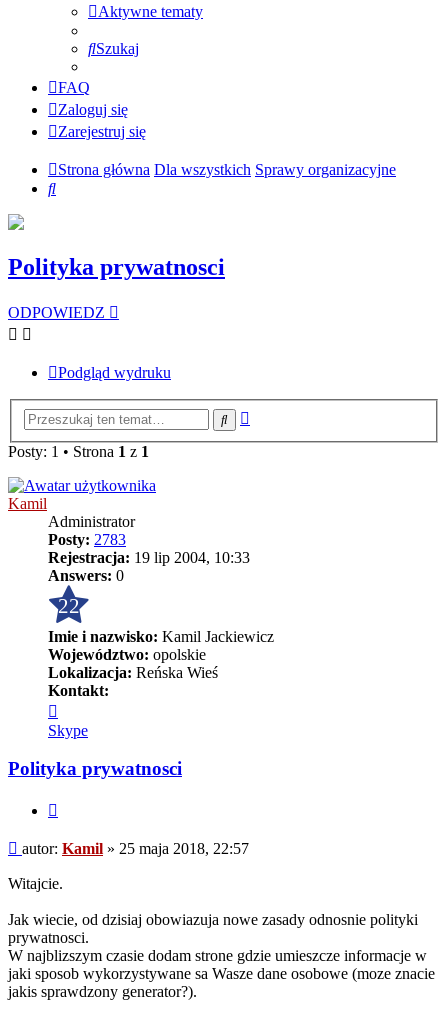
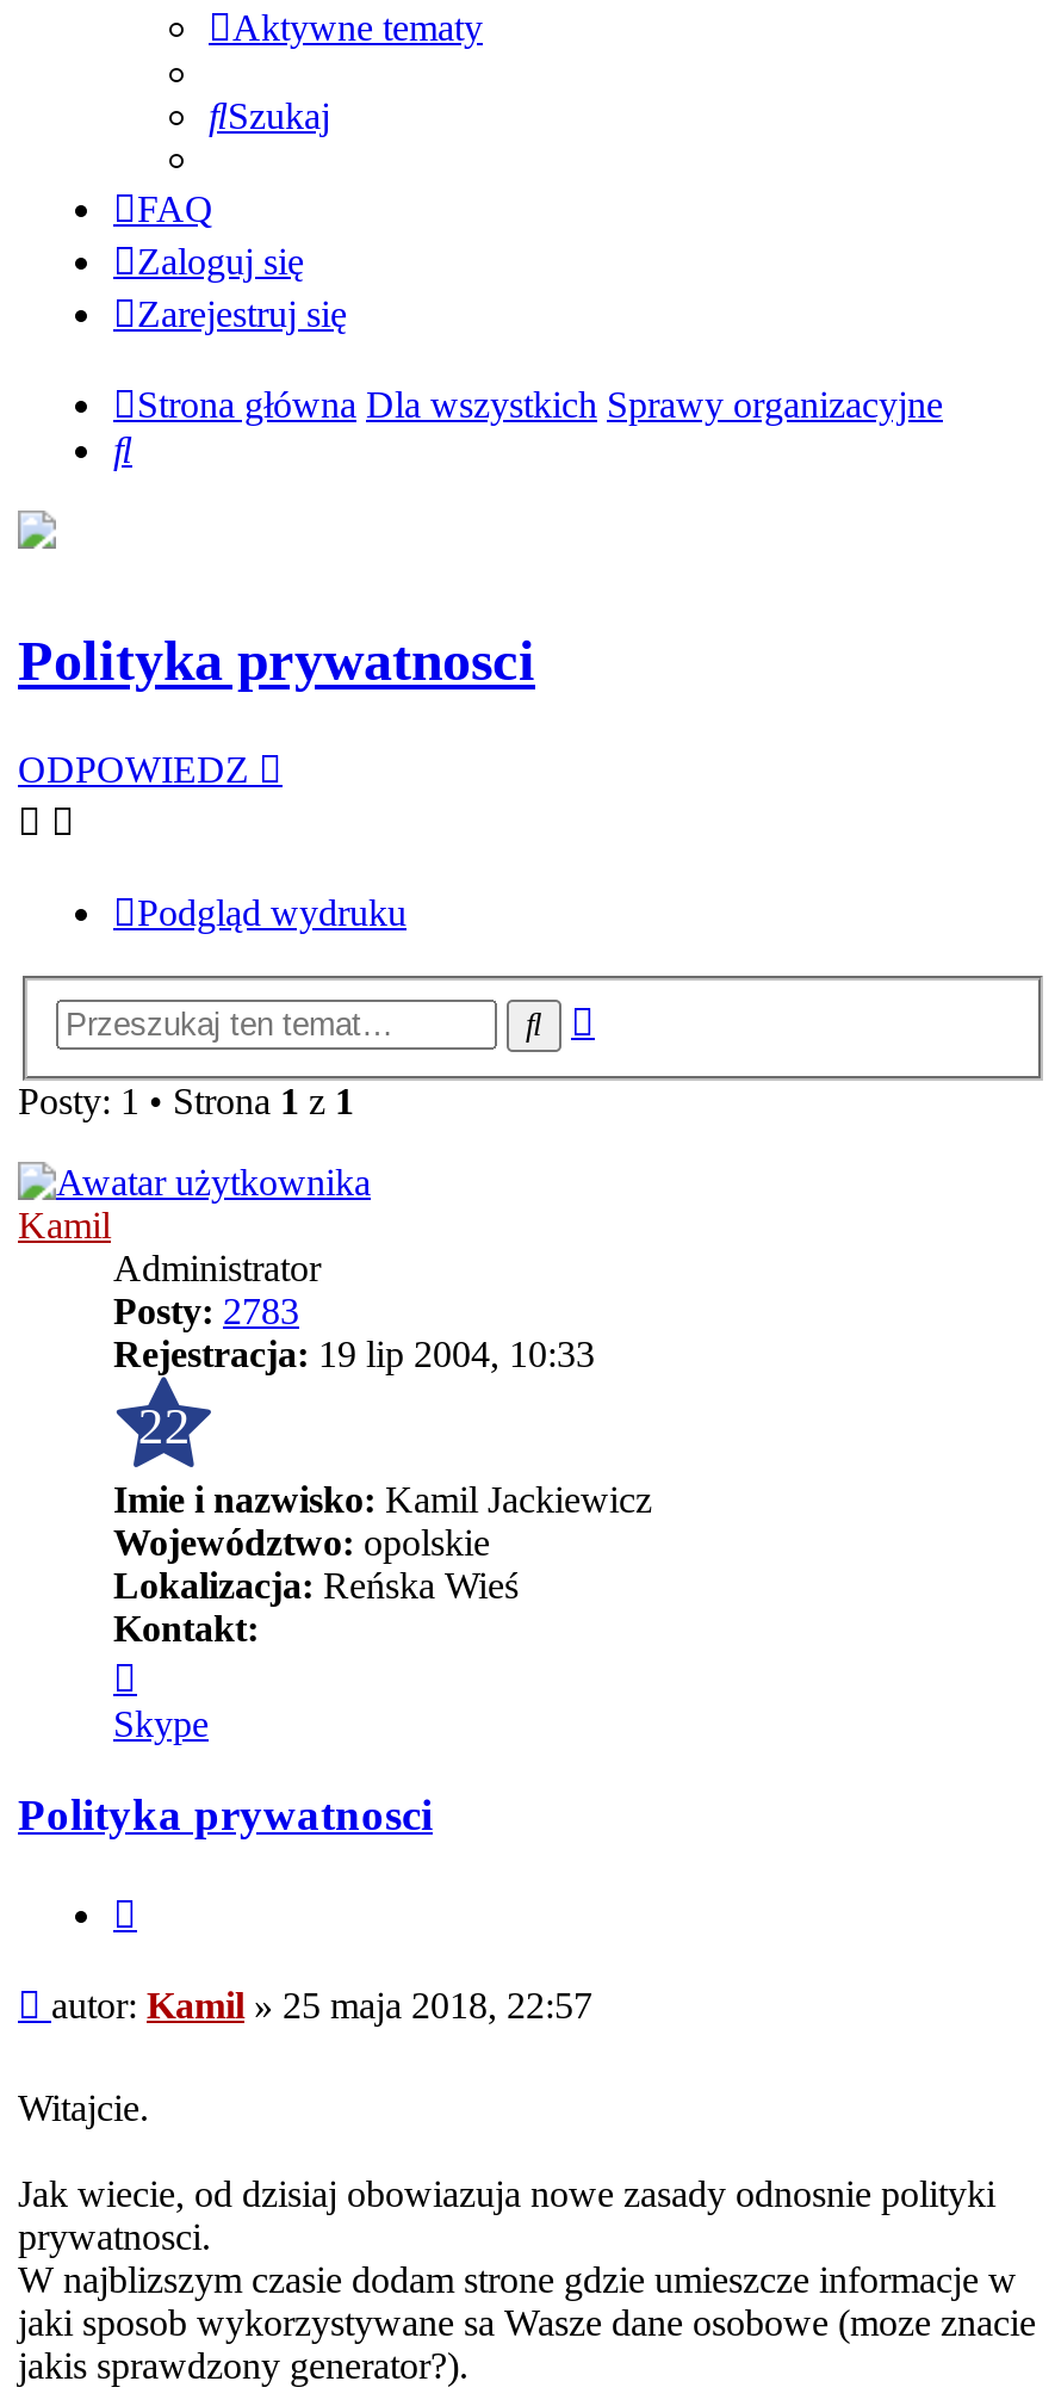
- Answers:0
